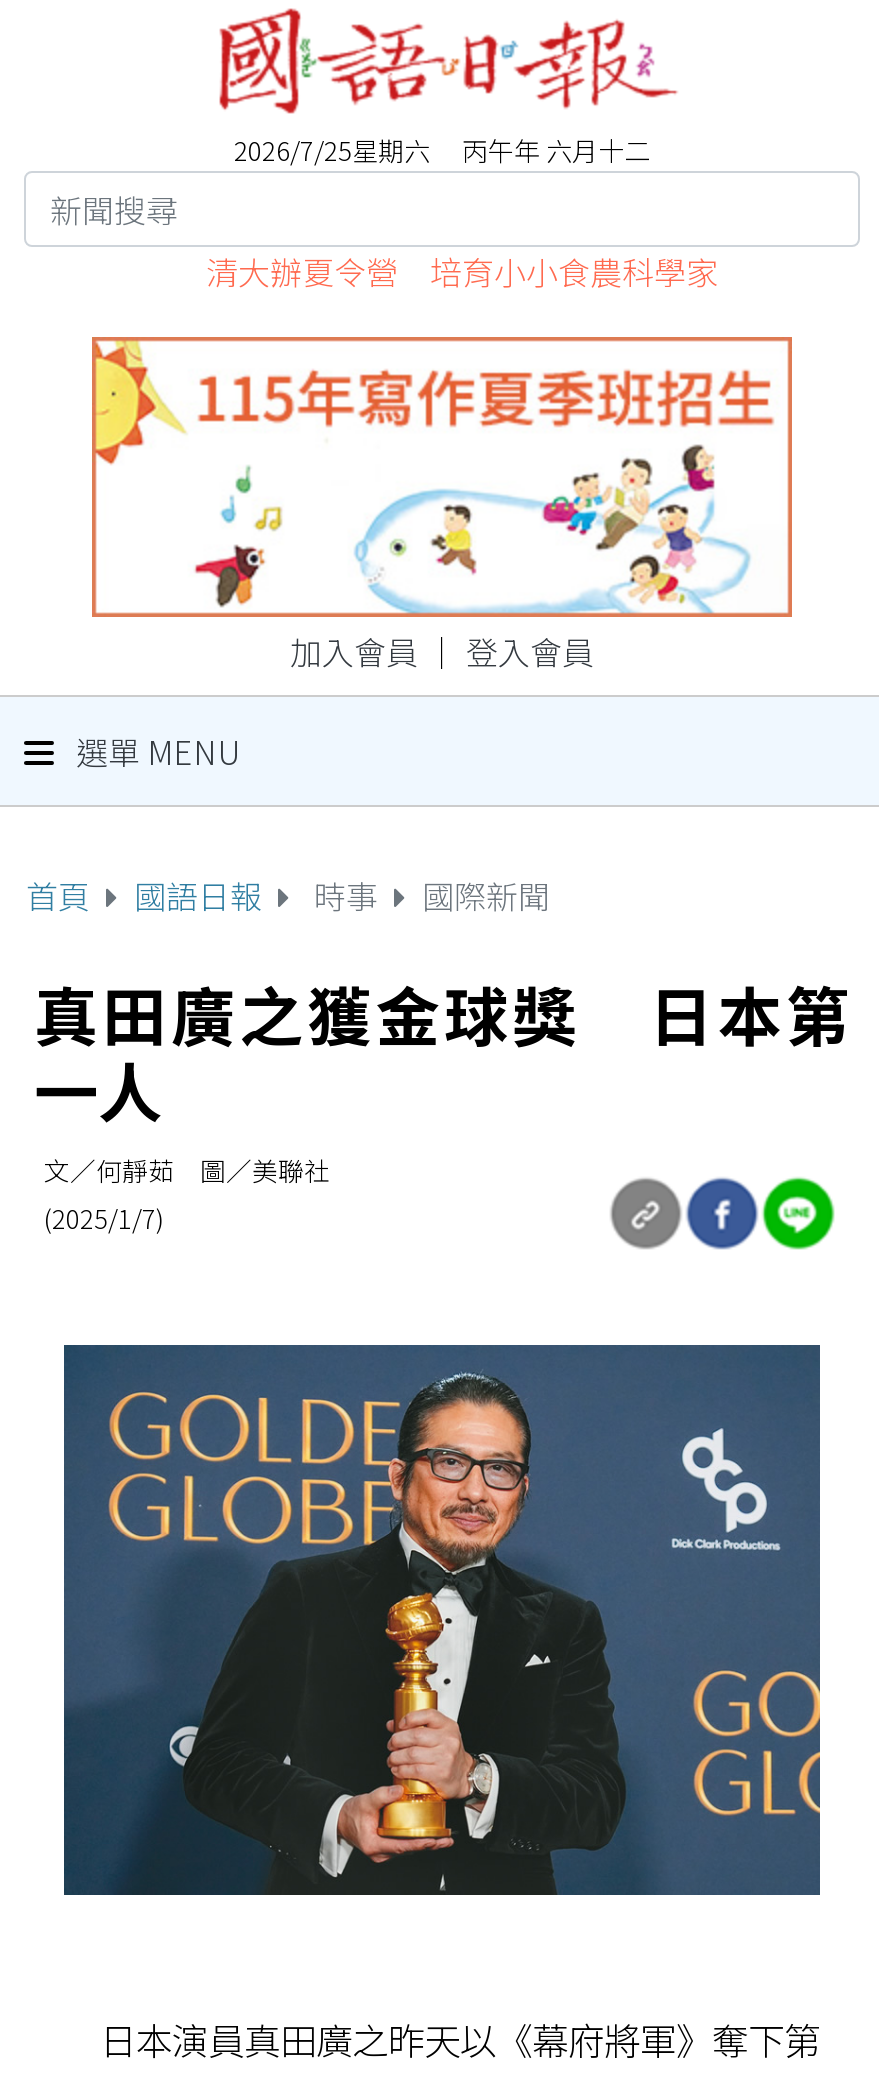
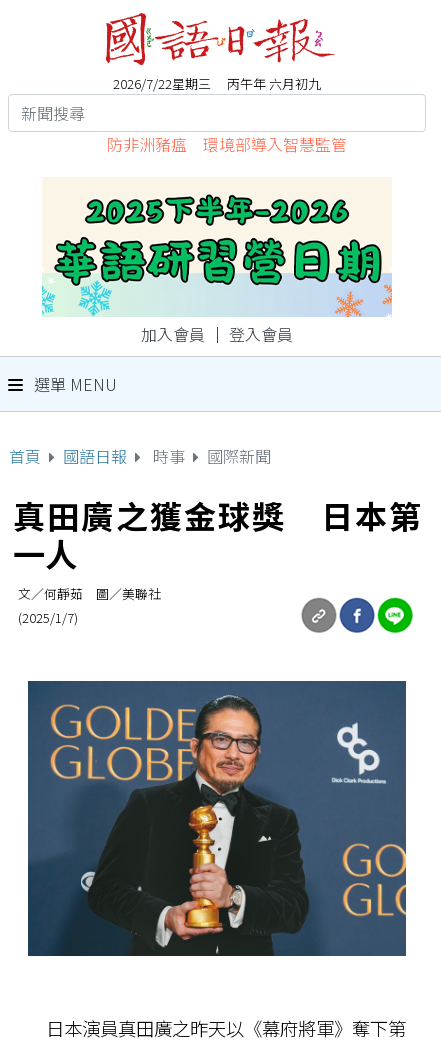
- 2026/7/25星期六 丙午年 六月十二
+ 2026/7/22星期三 丙午年 六月初九

- 清大辦夏令營 培育小小食農科學家
+ 防非洲豬瘟 環境部導入智慧監管

- [image]
+ [image]
